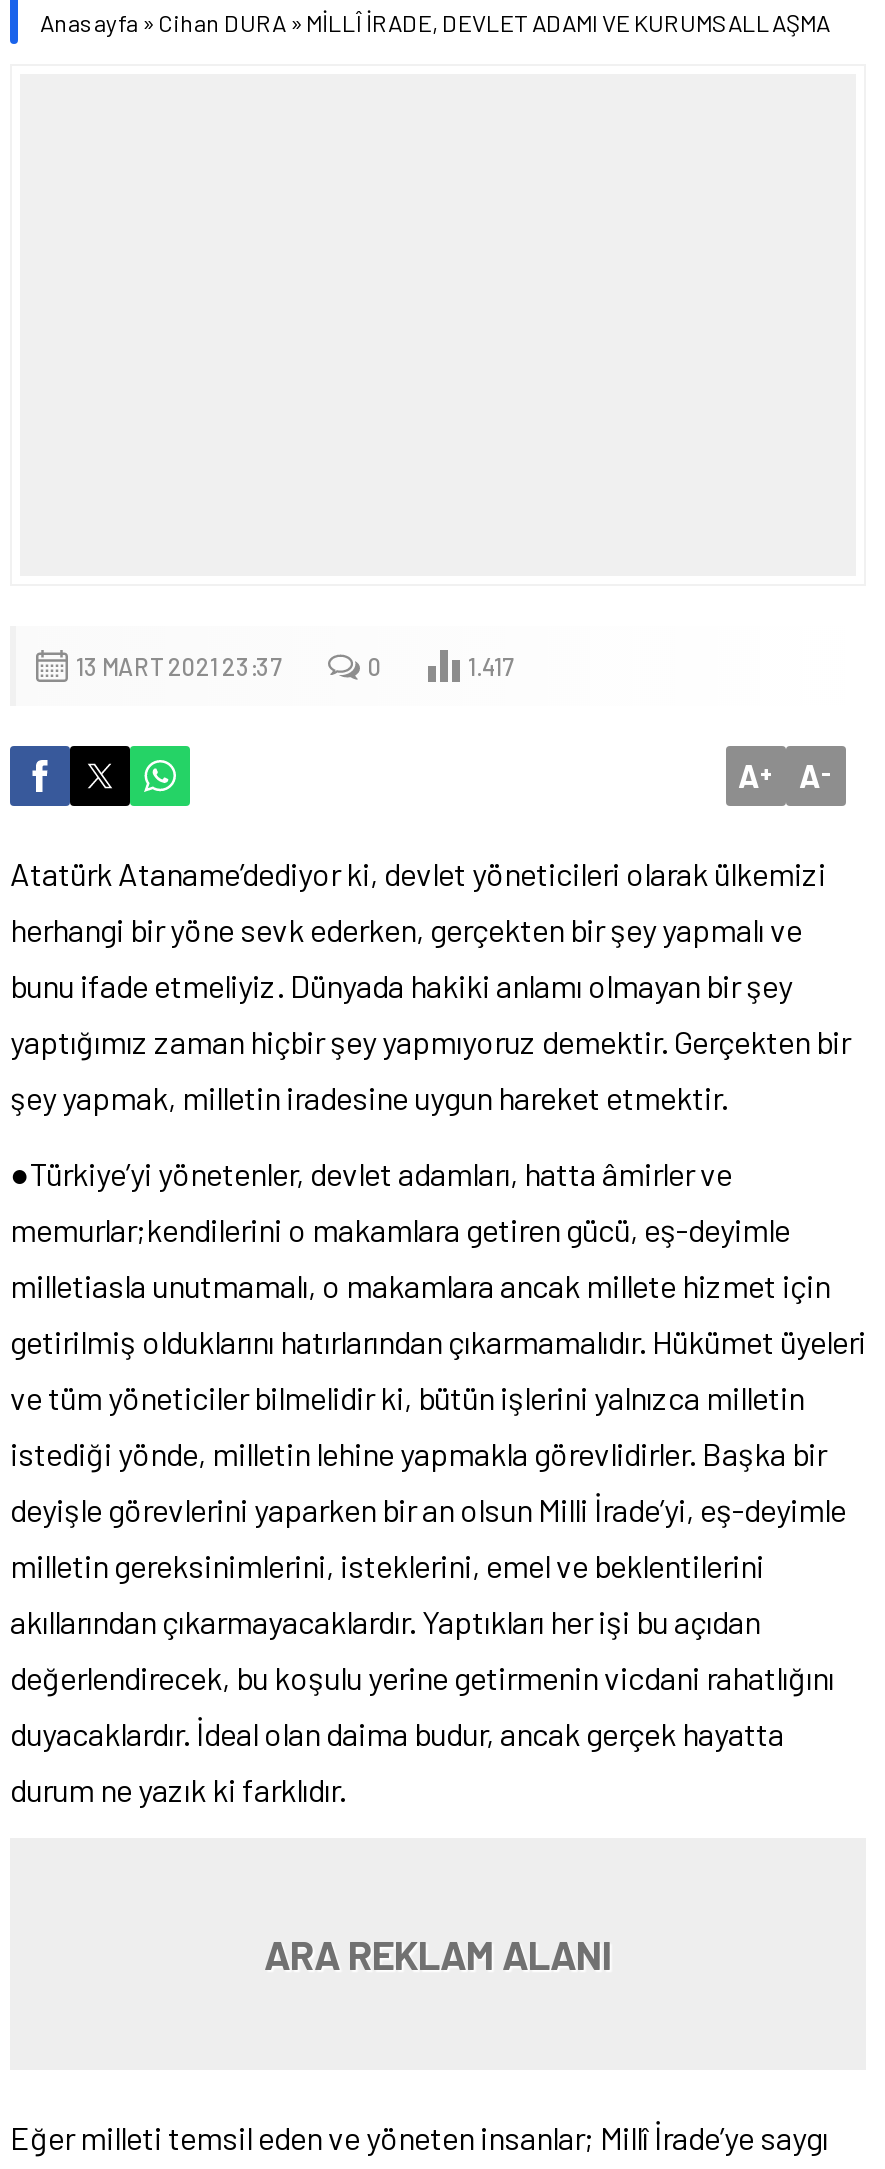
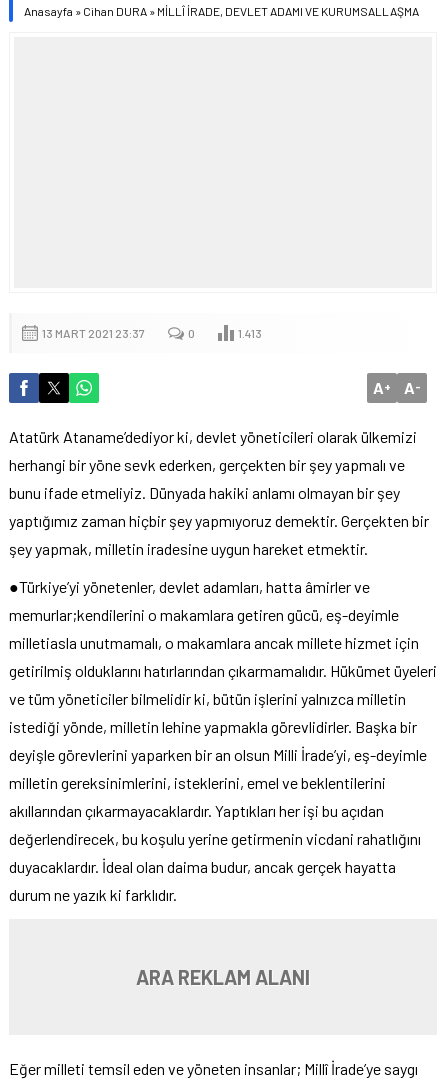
- 1.417
+ 1.413
